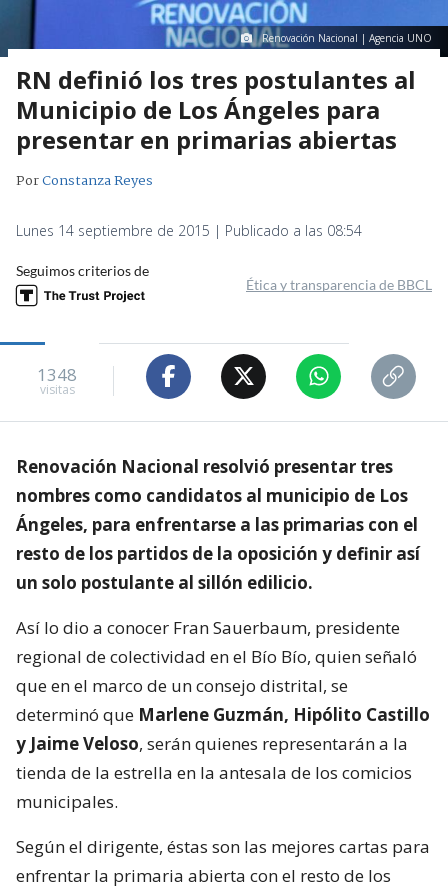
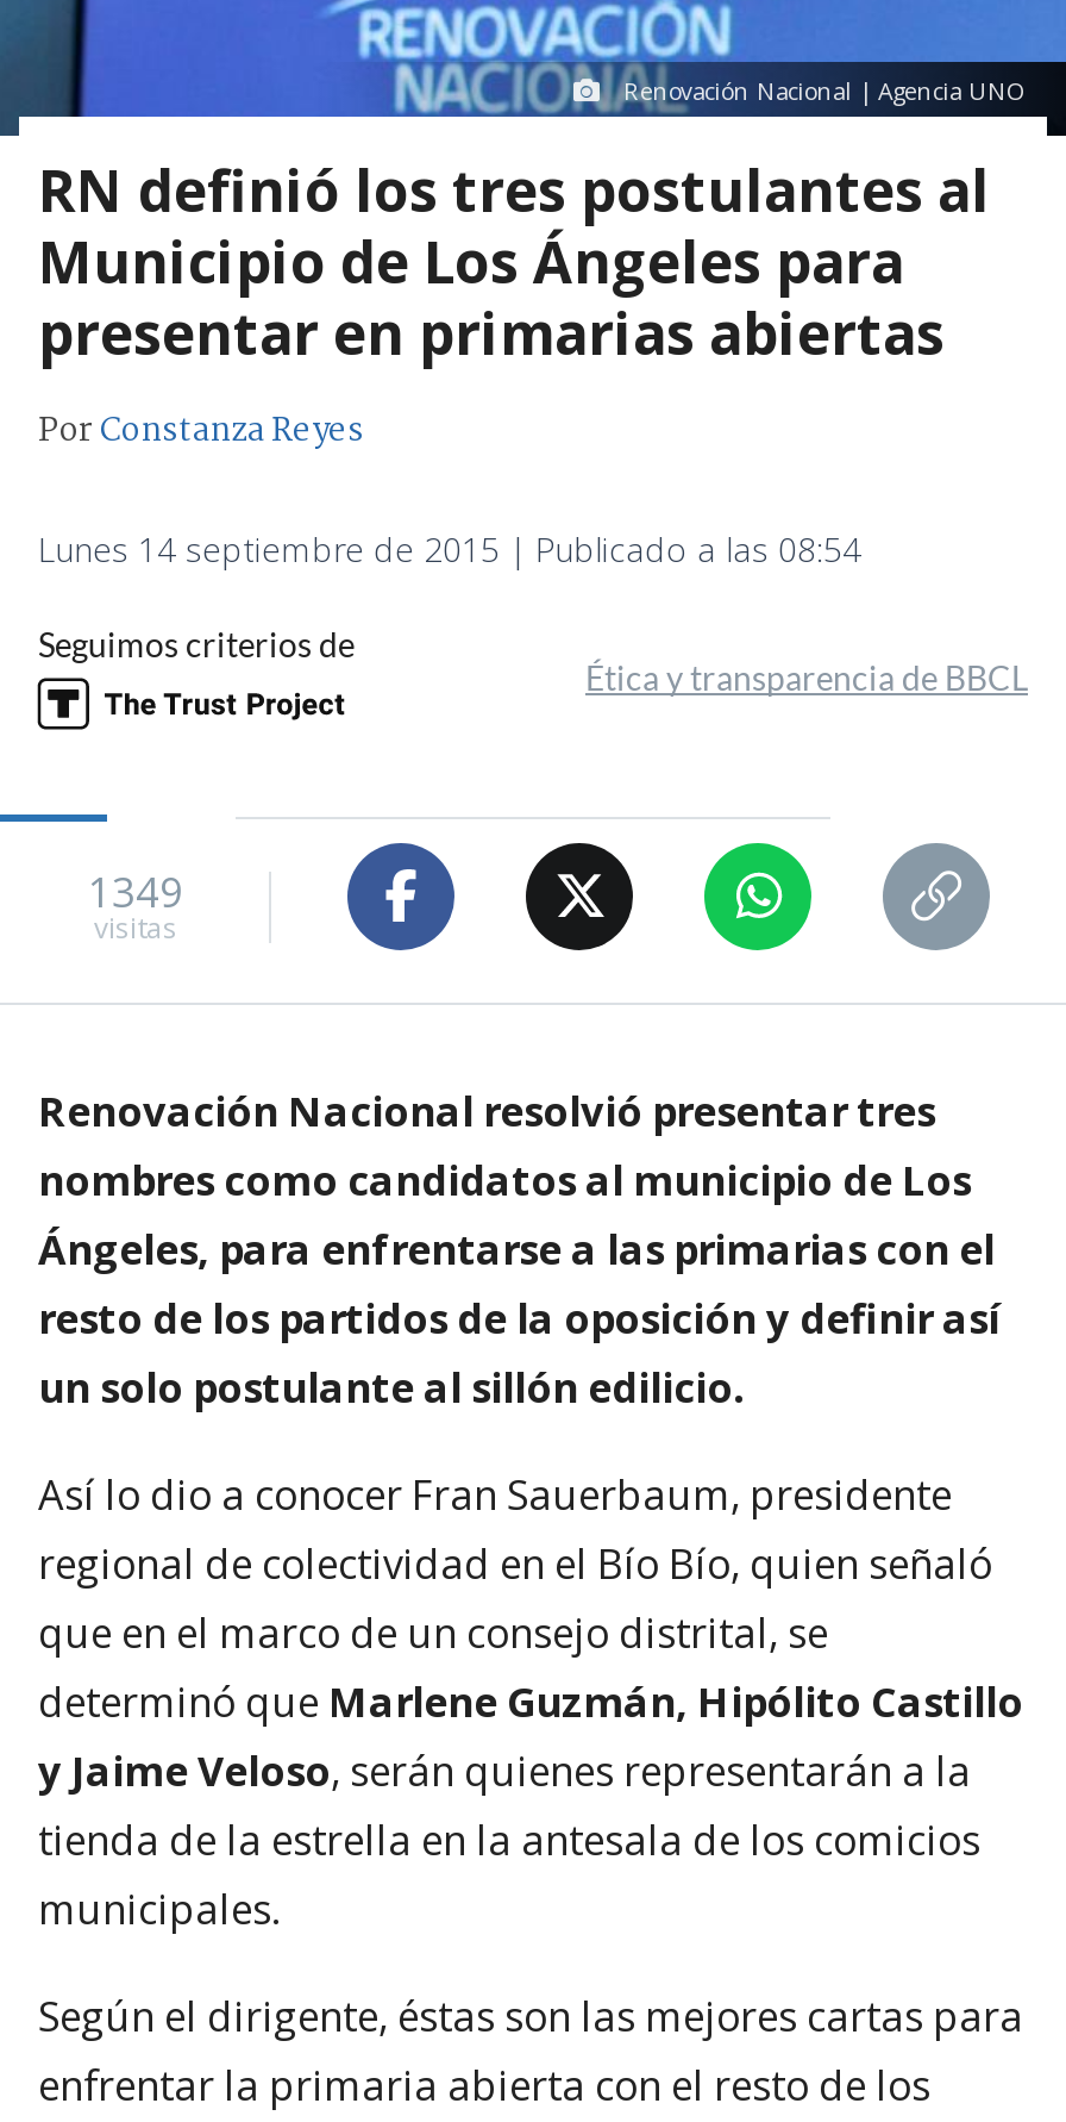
- 1348
+ 1349
